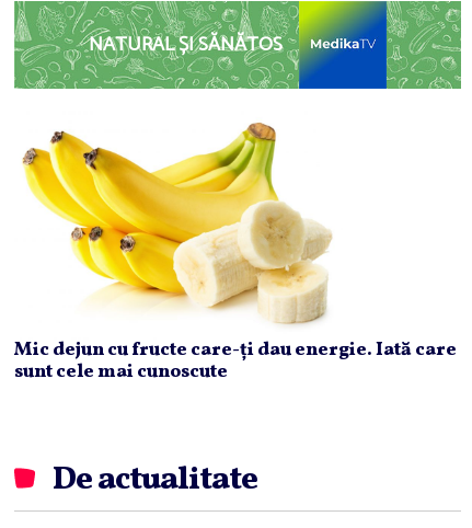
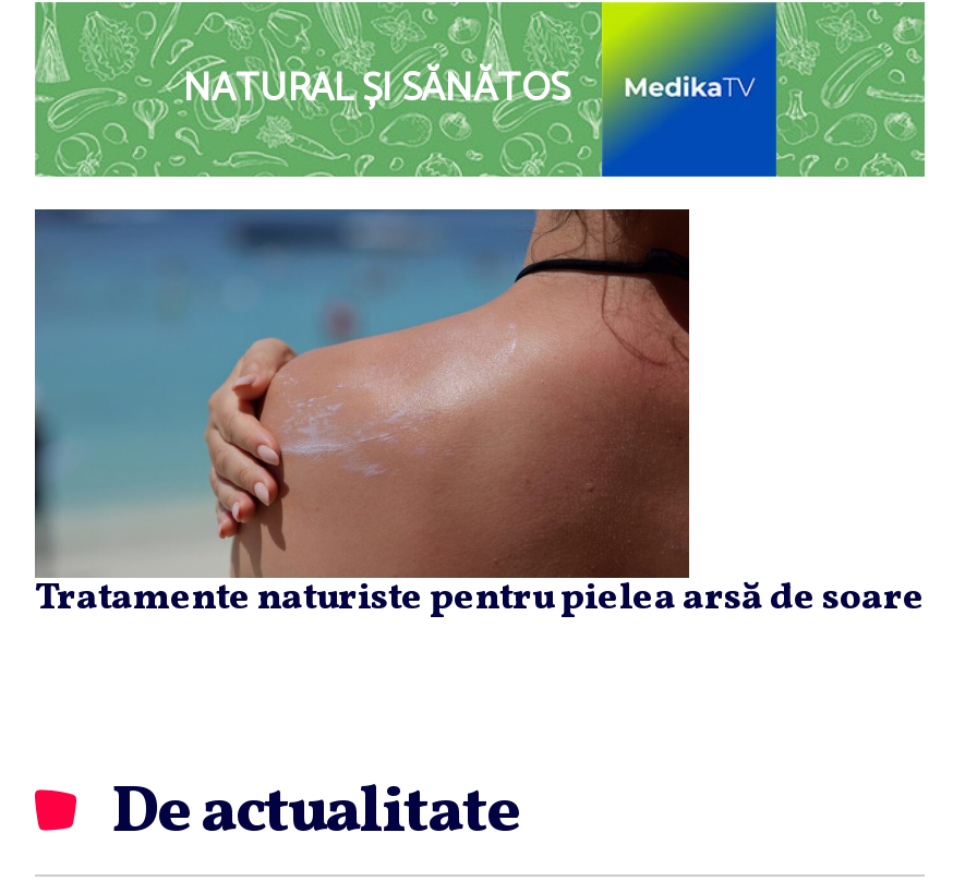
- [image]
+ [image]

- Mic dejun cu fructe care-ți dau energie. Iată care
- sunt cele mai cunoscute
+ Tratamente naturiste pentru pielea arsă de soare
